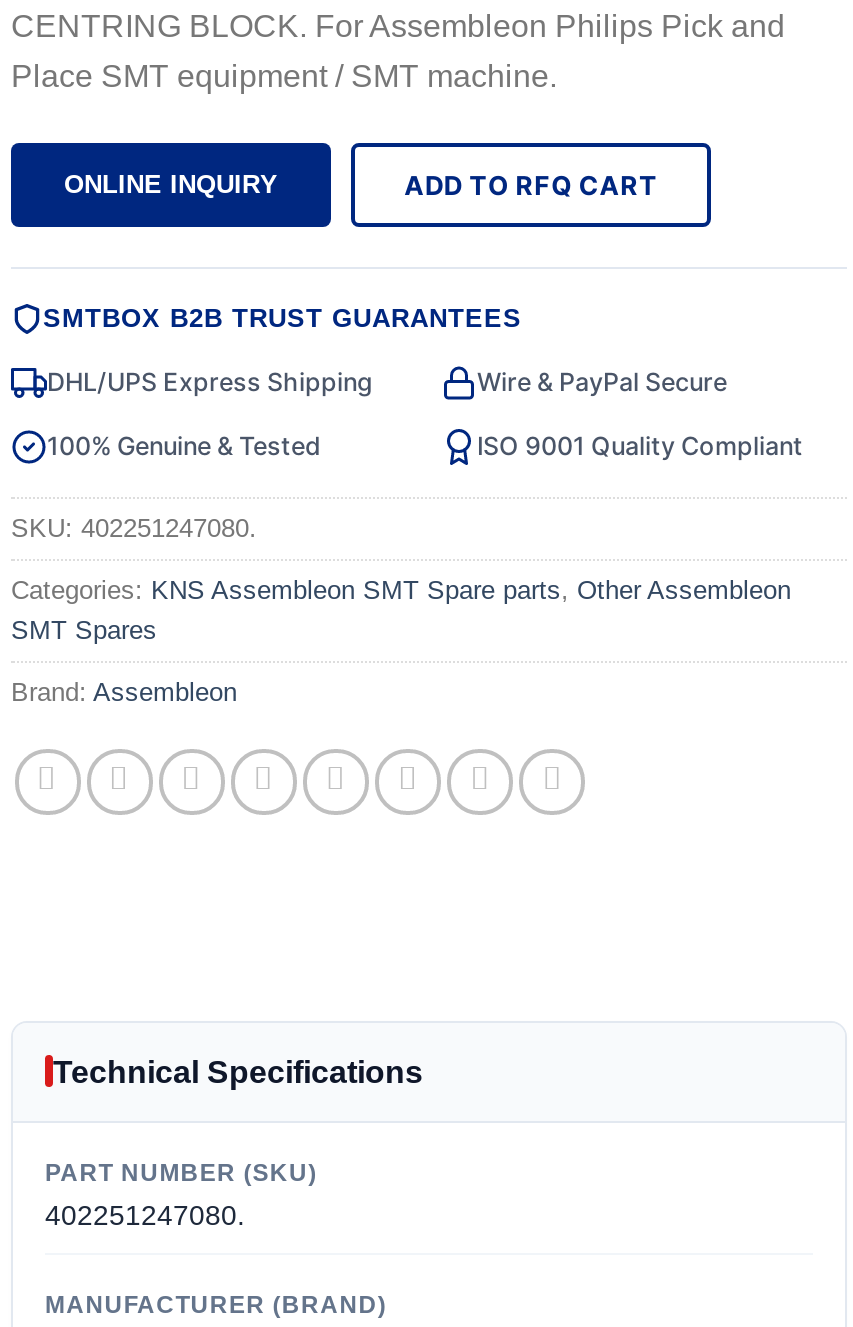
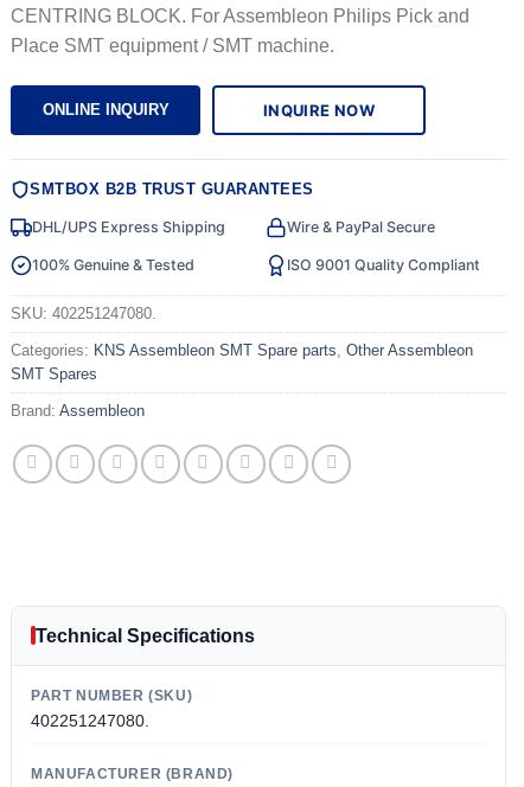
- ADD TO RFQ CART
+ INQUIRE NOW
